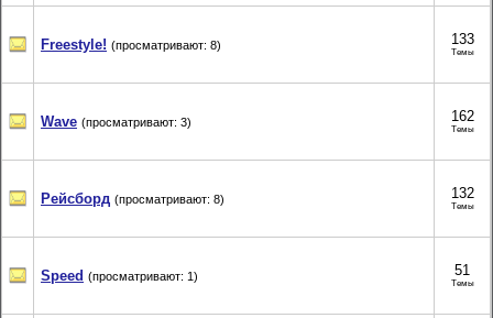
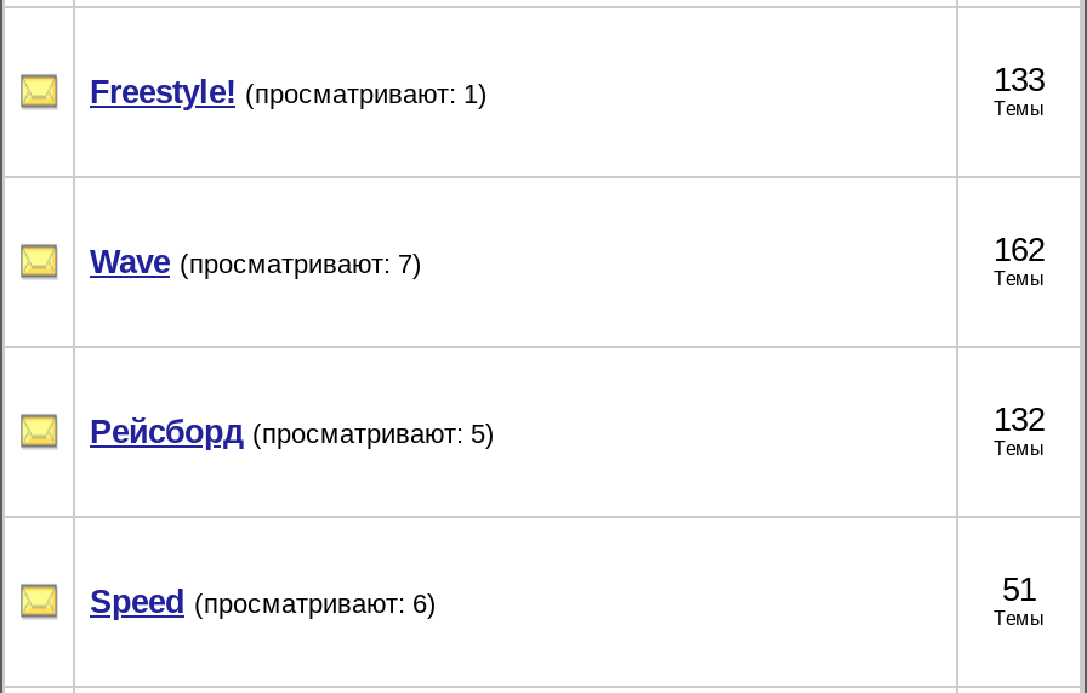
- Freestyle! (просматривают: 8)
+ Freestyle! (просматривают: 1)

- Wave (просматривают: 3)
+ Wave (просматривают: 7)

- Рейсборд (просматривают: 8)
+ Рейсборд (просматривают: 5)

- Speed (просматривают: 1)
+ Speed (просматривают: 6)
